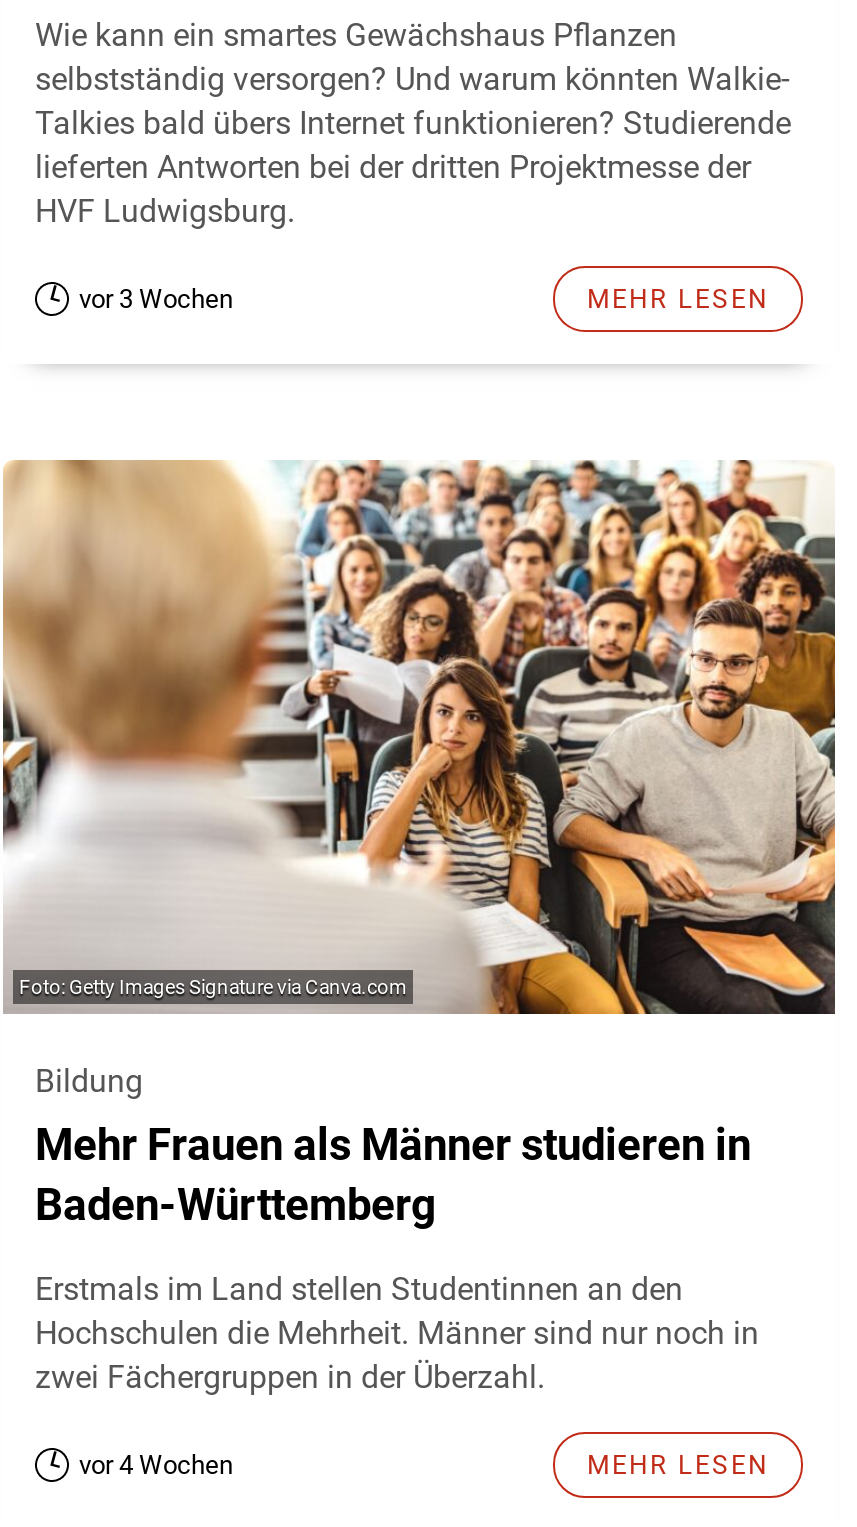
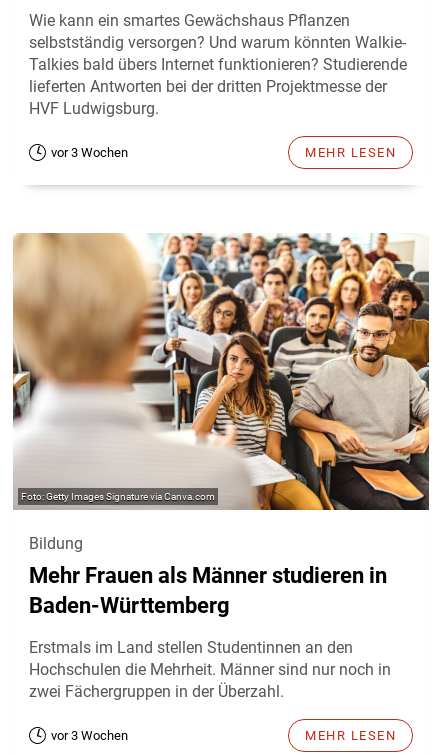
- vor 4 Wochen
+ vor 3 Wochen
